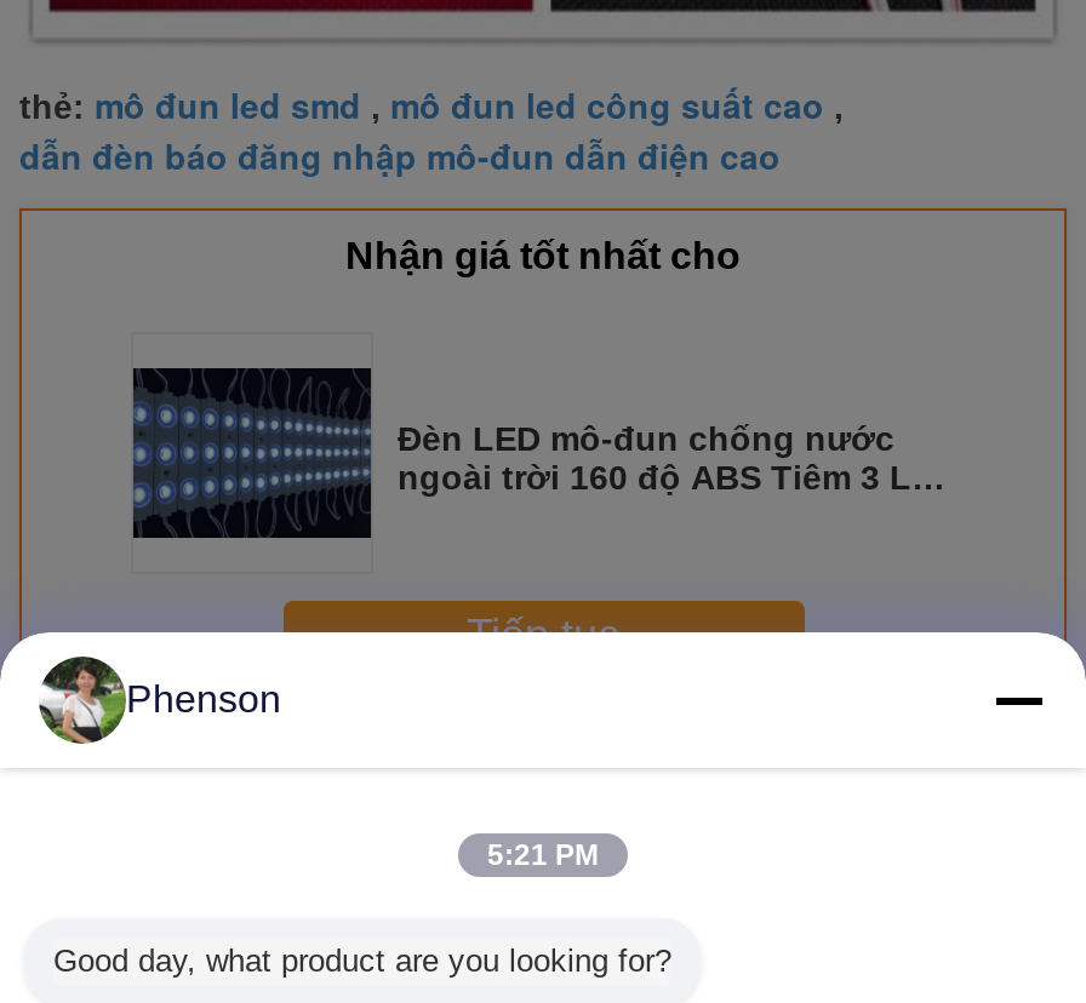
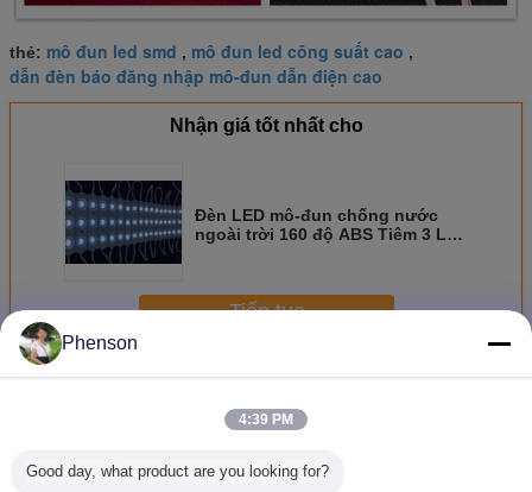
- 5:21 PM
+ 4:39 PM
